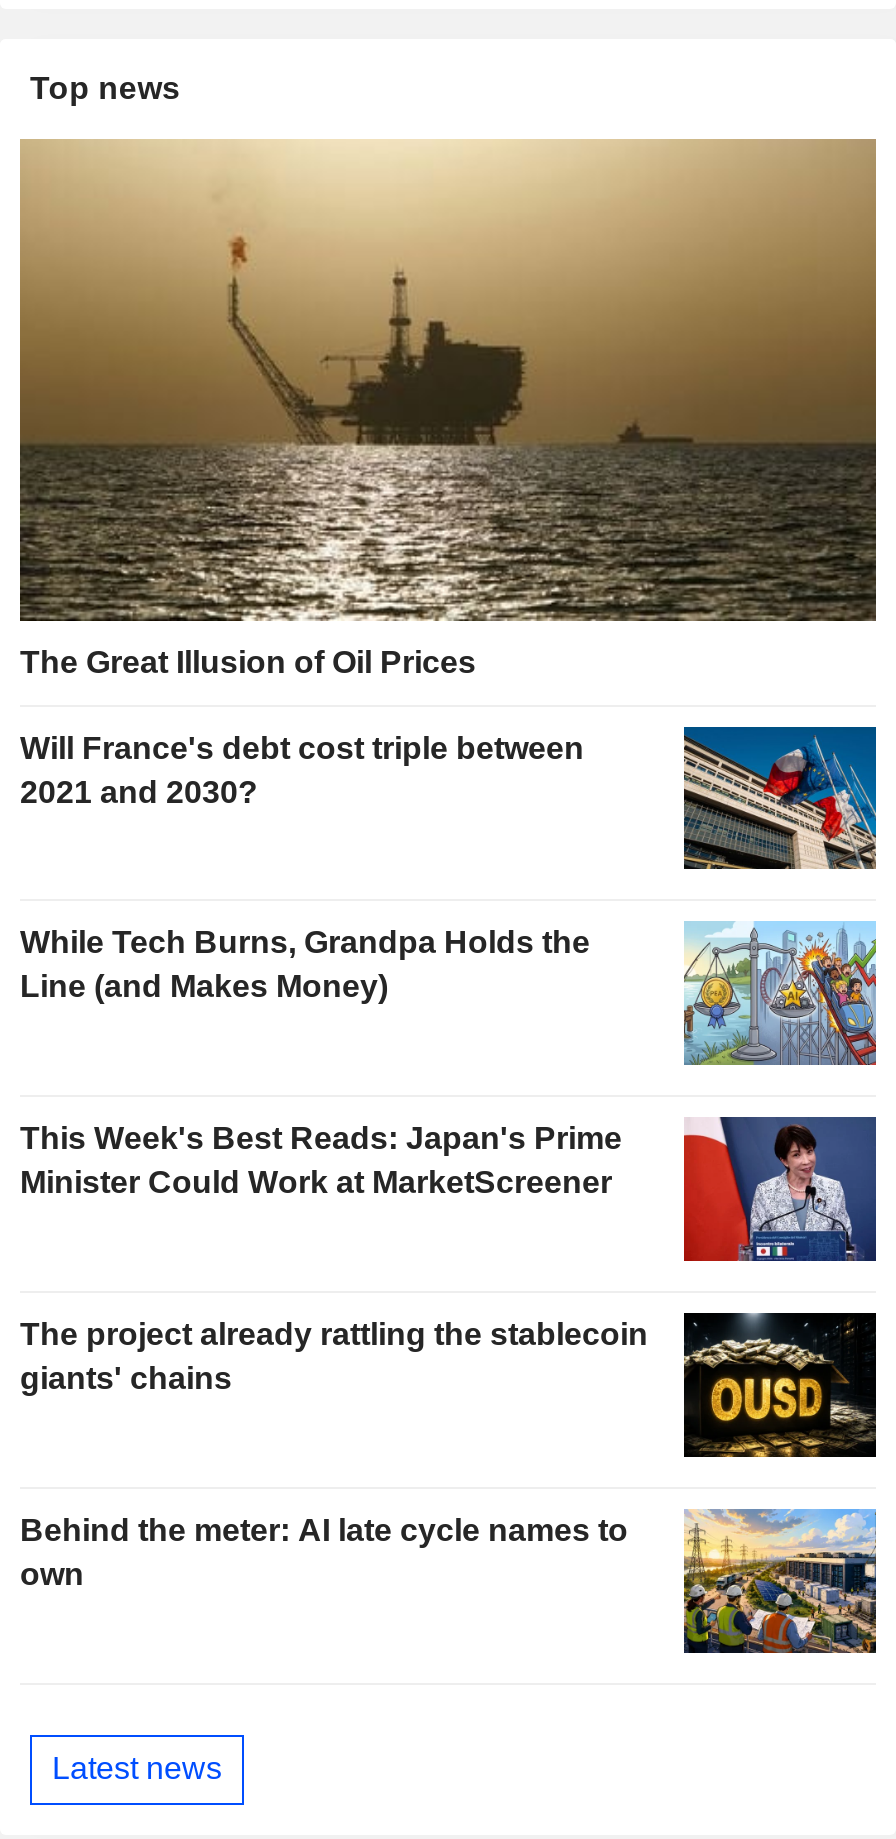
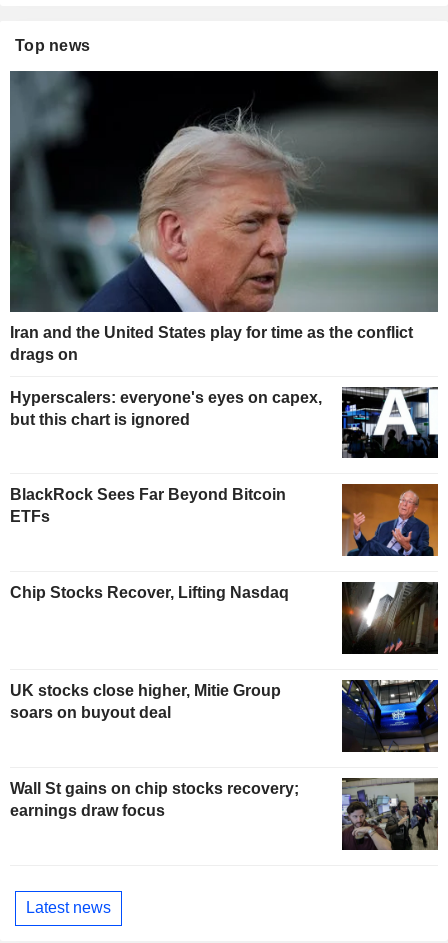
- [image]
- The Great Illusion of Oil Prices
+ [image]
+ Iran and the United States play for time as the conflict
+ drags on

- Will France's debt cost triple between
- 2021 and 2030?
+ Hyperscalers: everyone's eyes on capex,
+ but this chart is ignored

- [image]
+ [image]

- While Tech Burns, Grandpa Holds the
- Line (and Makes Money)
+ BlackRock Sees Far Beyond Bitcoin
+ ETFs

- [image]
+ [image]

- This Week's Best Reads: Japan's Prime
- Minister Could Work at MarketScreener
+ Chip Stocks Recover, Lifting Nasdaq

- [image]
+ [image]

- The project already rattling the stablecoin
- giants' chains
+ UK stocks close higher, Mitie Group
+ soars on buyout deal

- [image]
+ [image]

- Behind the meter: AI late cycle names to
- own
+ Wall St gains on chip stocks recovery;
+ earnings draw focus

- [image]
+ [image]
